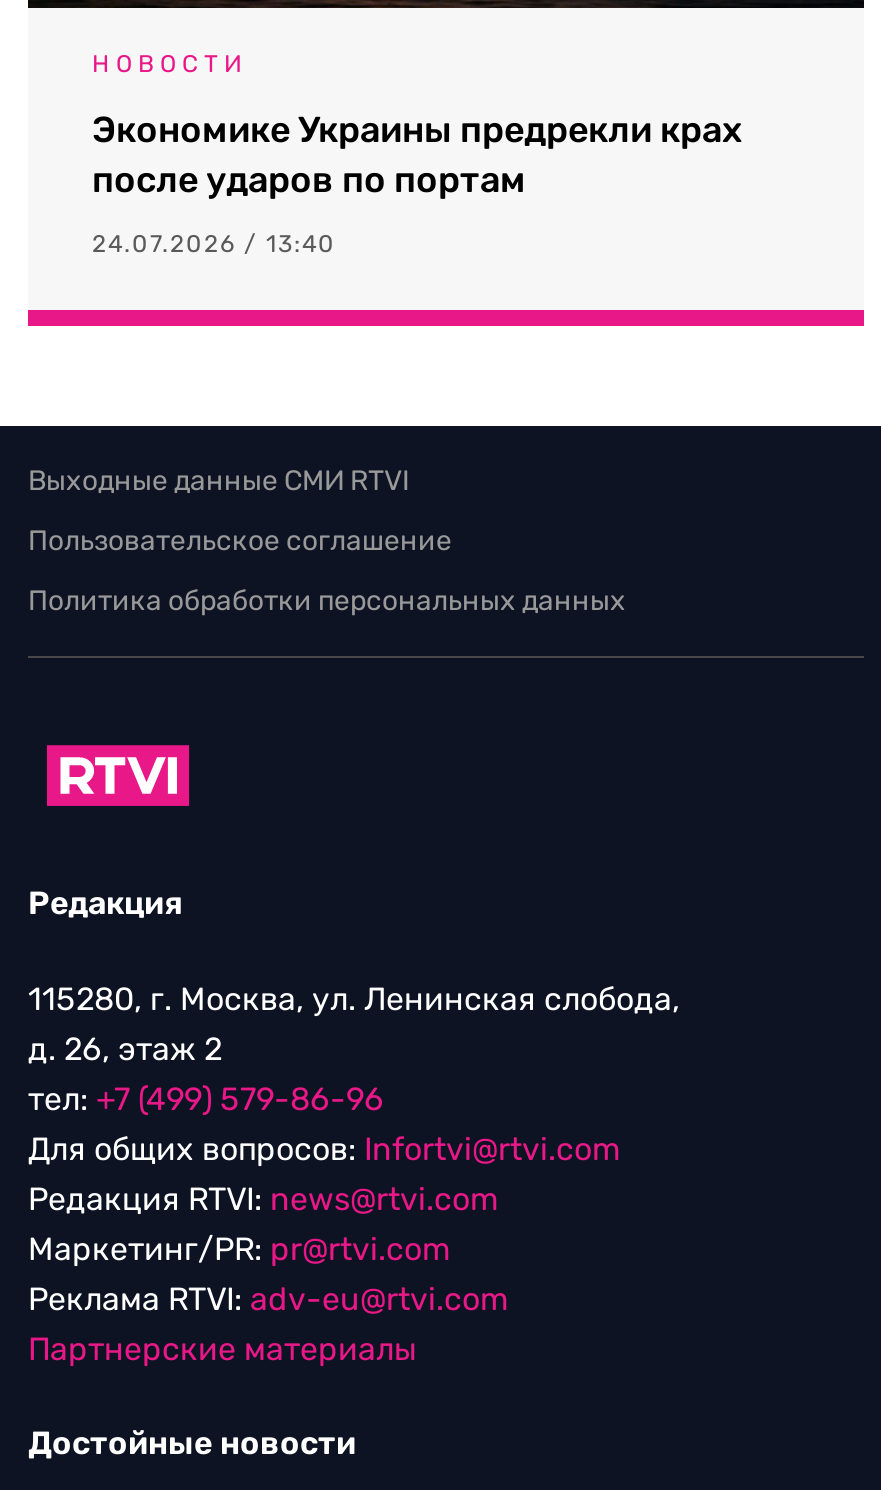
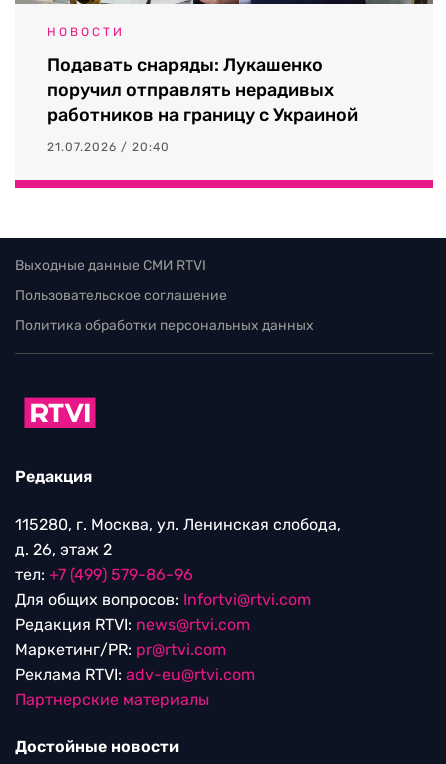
- Экономике Украины предрекли крах
- после ударов по портам
+ Подавать снаряды: Лукашенко
+ поручил отправлять нерадивых
+ работников на границу с Украиной

- 24.07.2026 / 13:40
+ 21.07.2026 / 20:40
